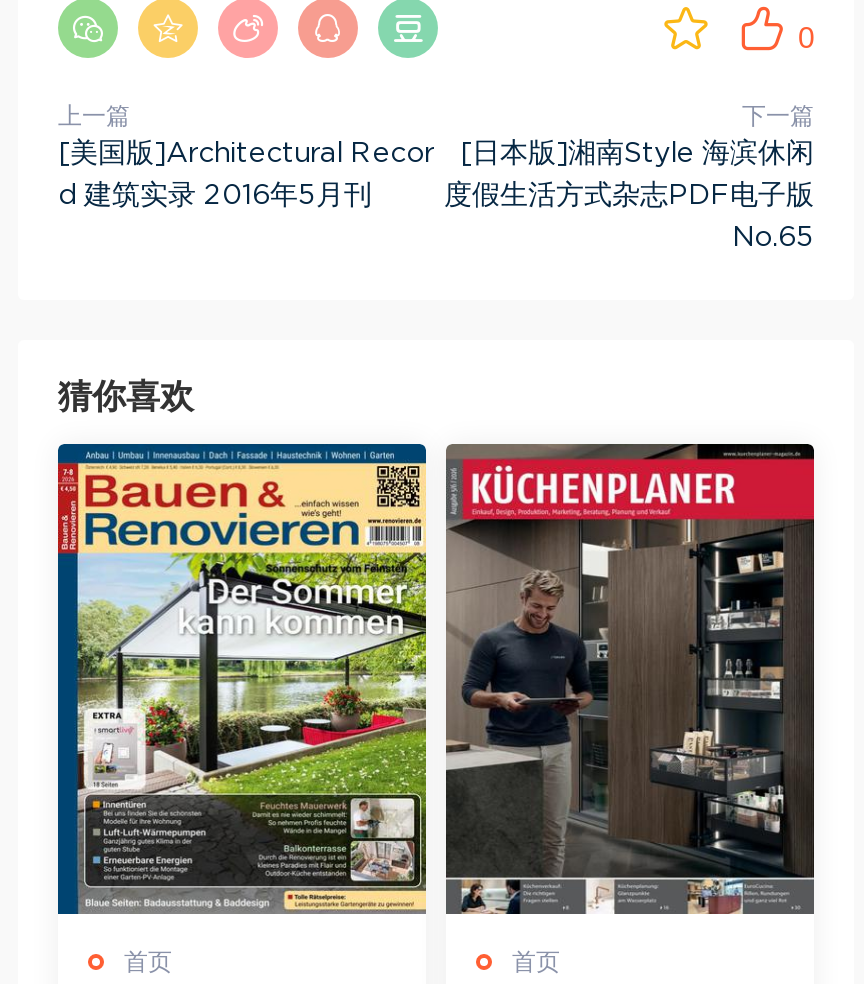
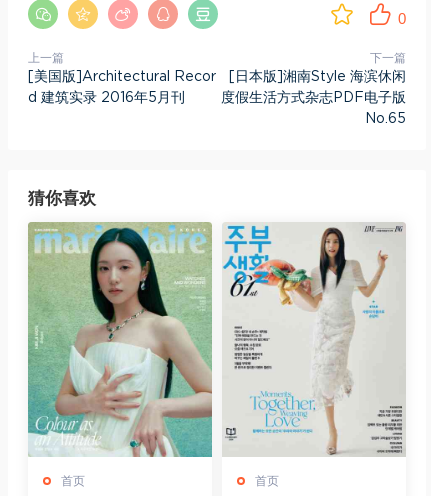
- [image]
+ [image]

- [image]
+ [image]
